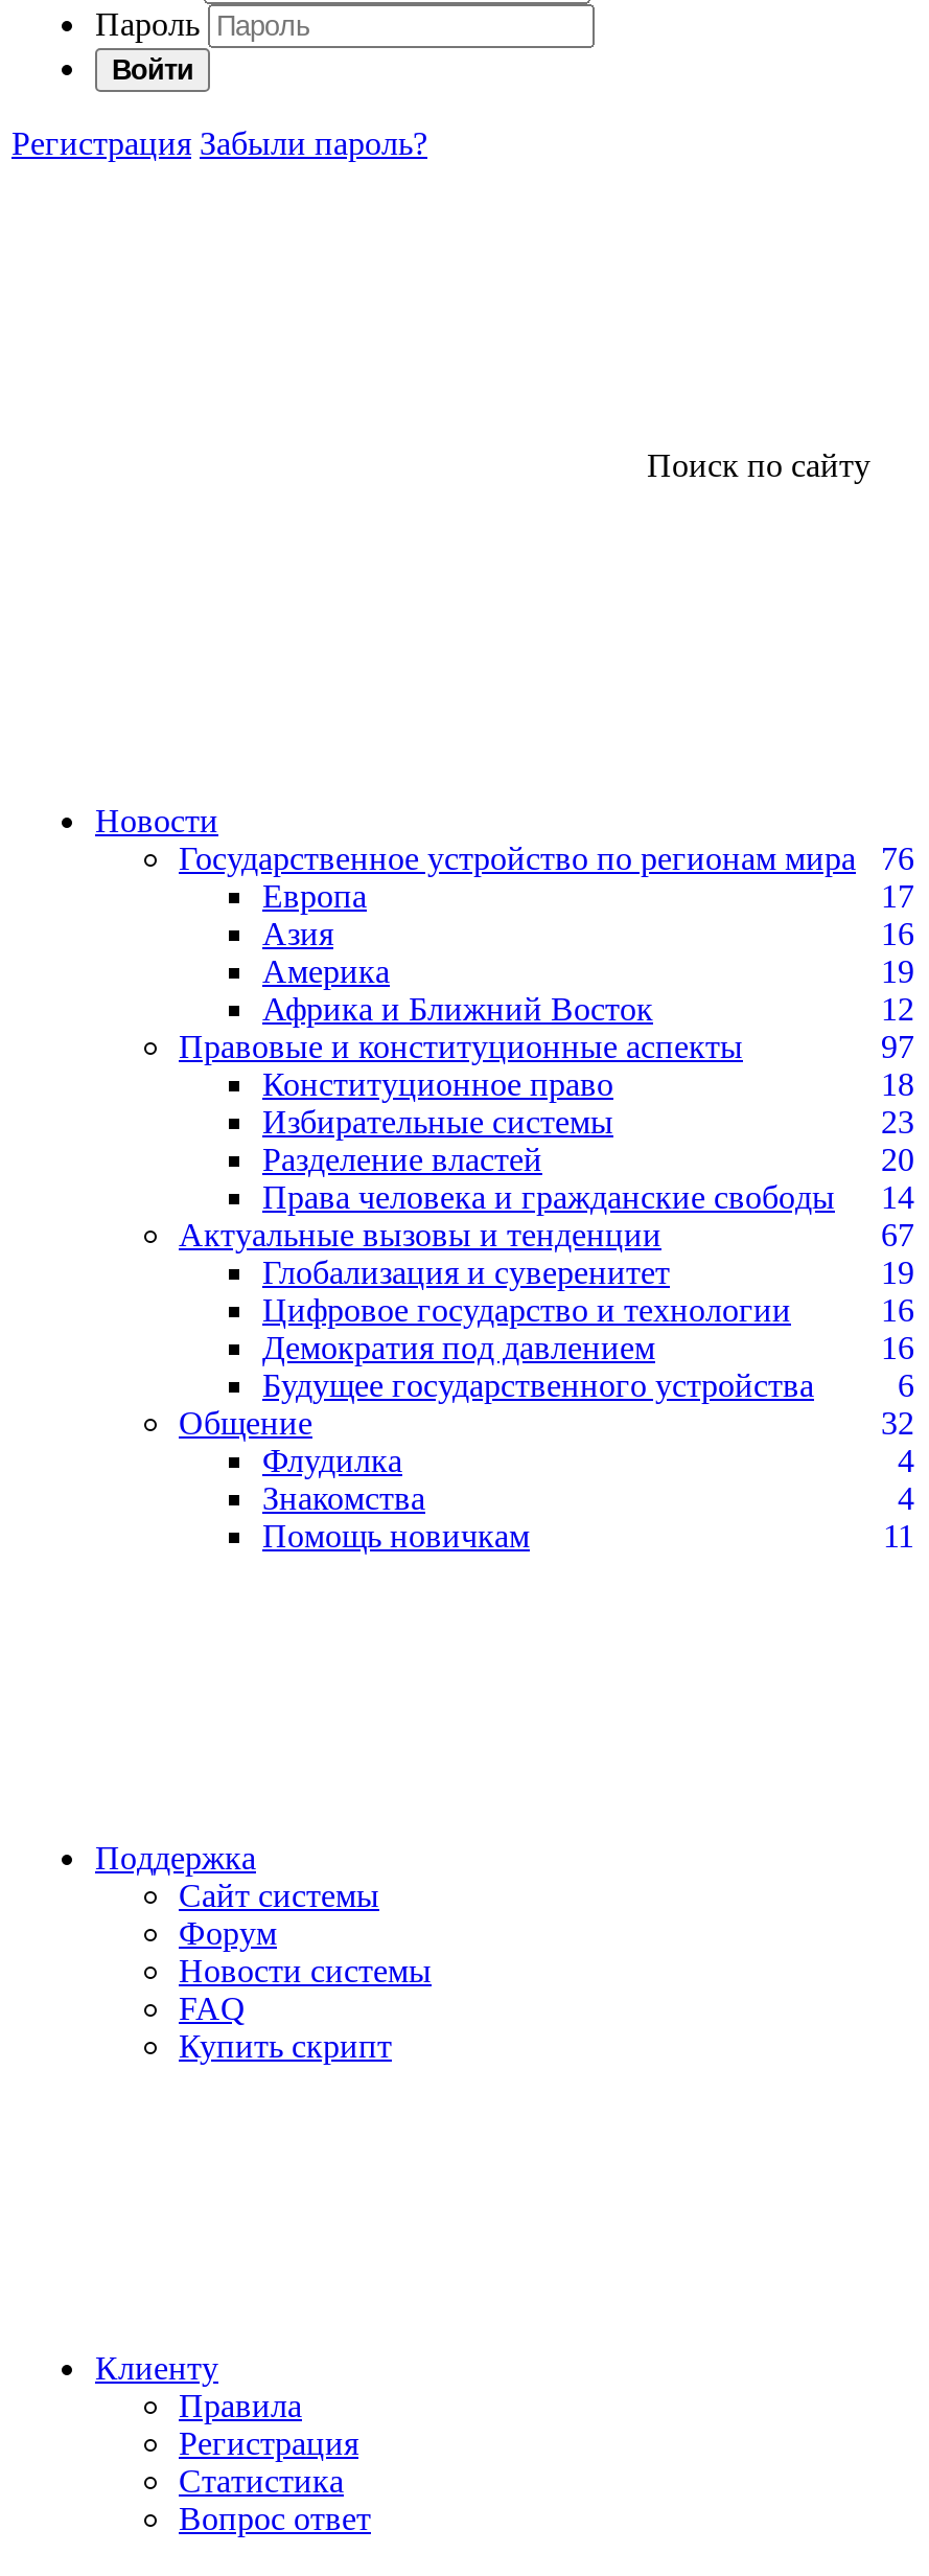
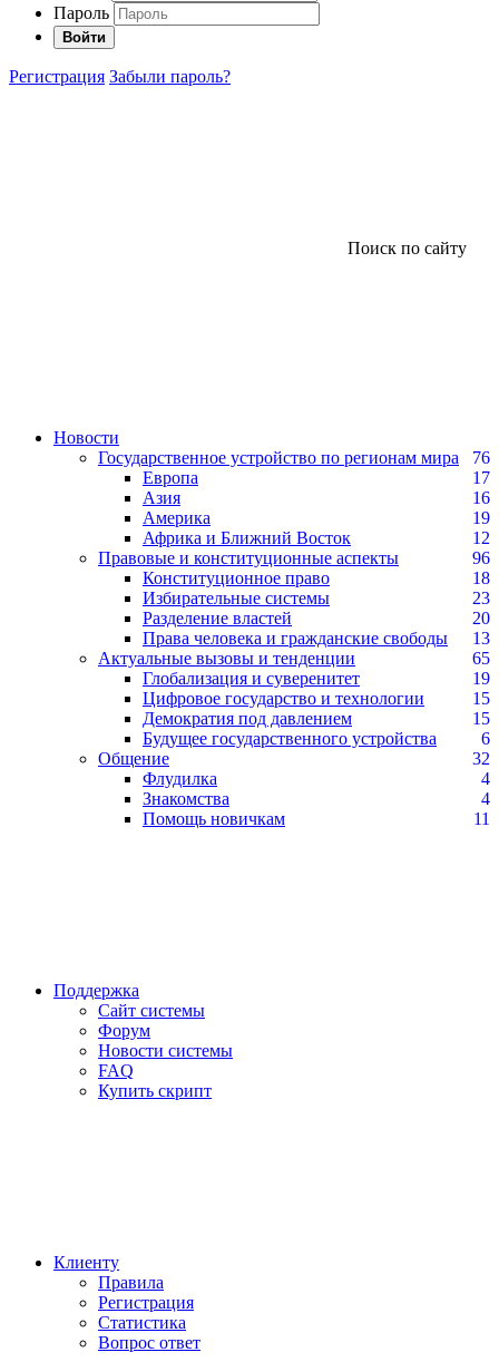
- 97
+ 96

- Права человека и гражданские свободы 14
+ Права человека и гражданские свободы 13

- 67
+ 65

- 16
+ 15

- 16
+ 15
